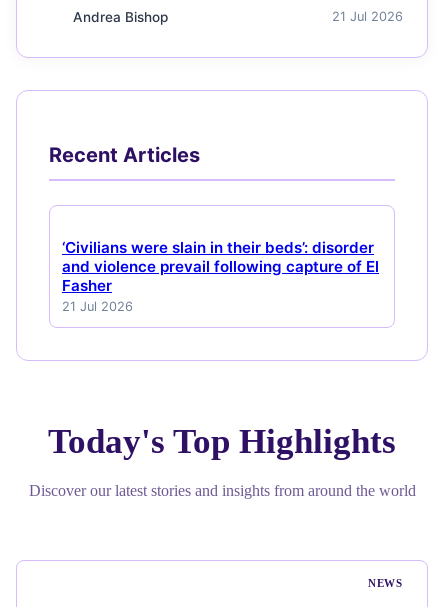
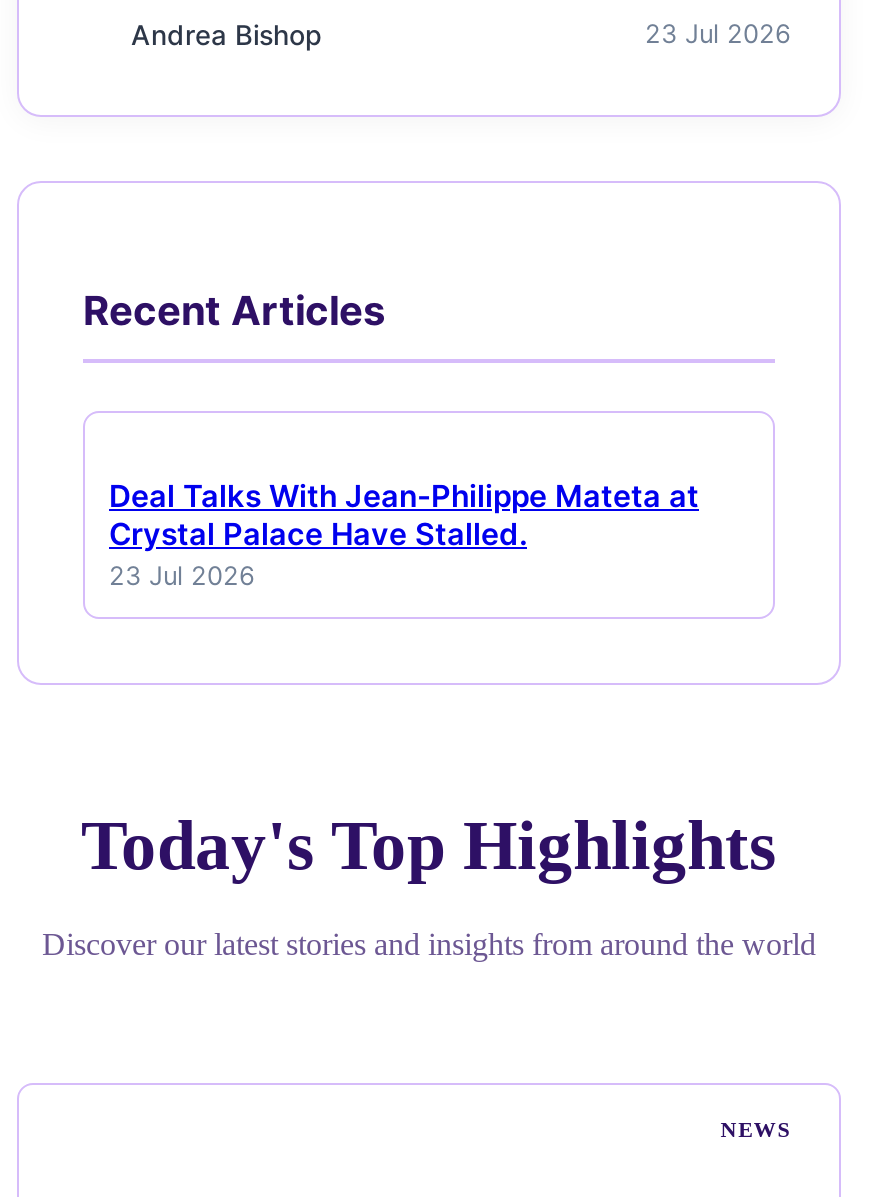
- 21 Jul 2026
+ 23 Jul 2026

- ‘Civilians were slain in their beds’: disorder
- and violence prevail following capture of El
- Fasher
- 21 Jul 2026
+ Deal Talks With Jean-Philippe Mateta at
+ Crystal Palace Have Stalled.
+ 23 Jul 2026
